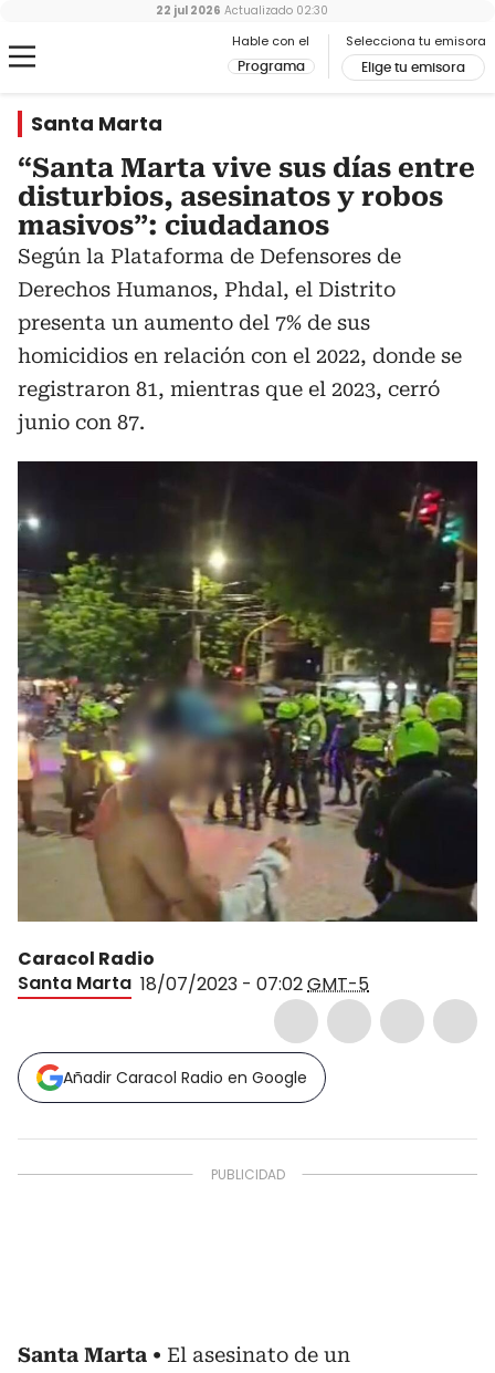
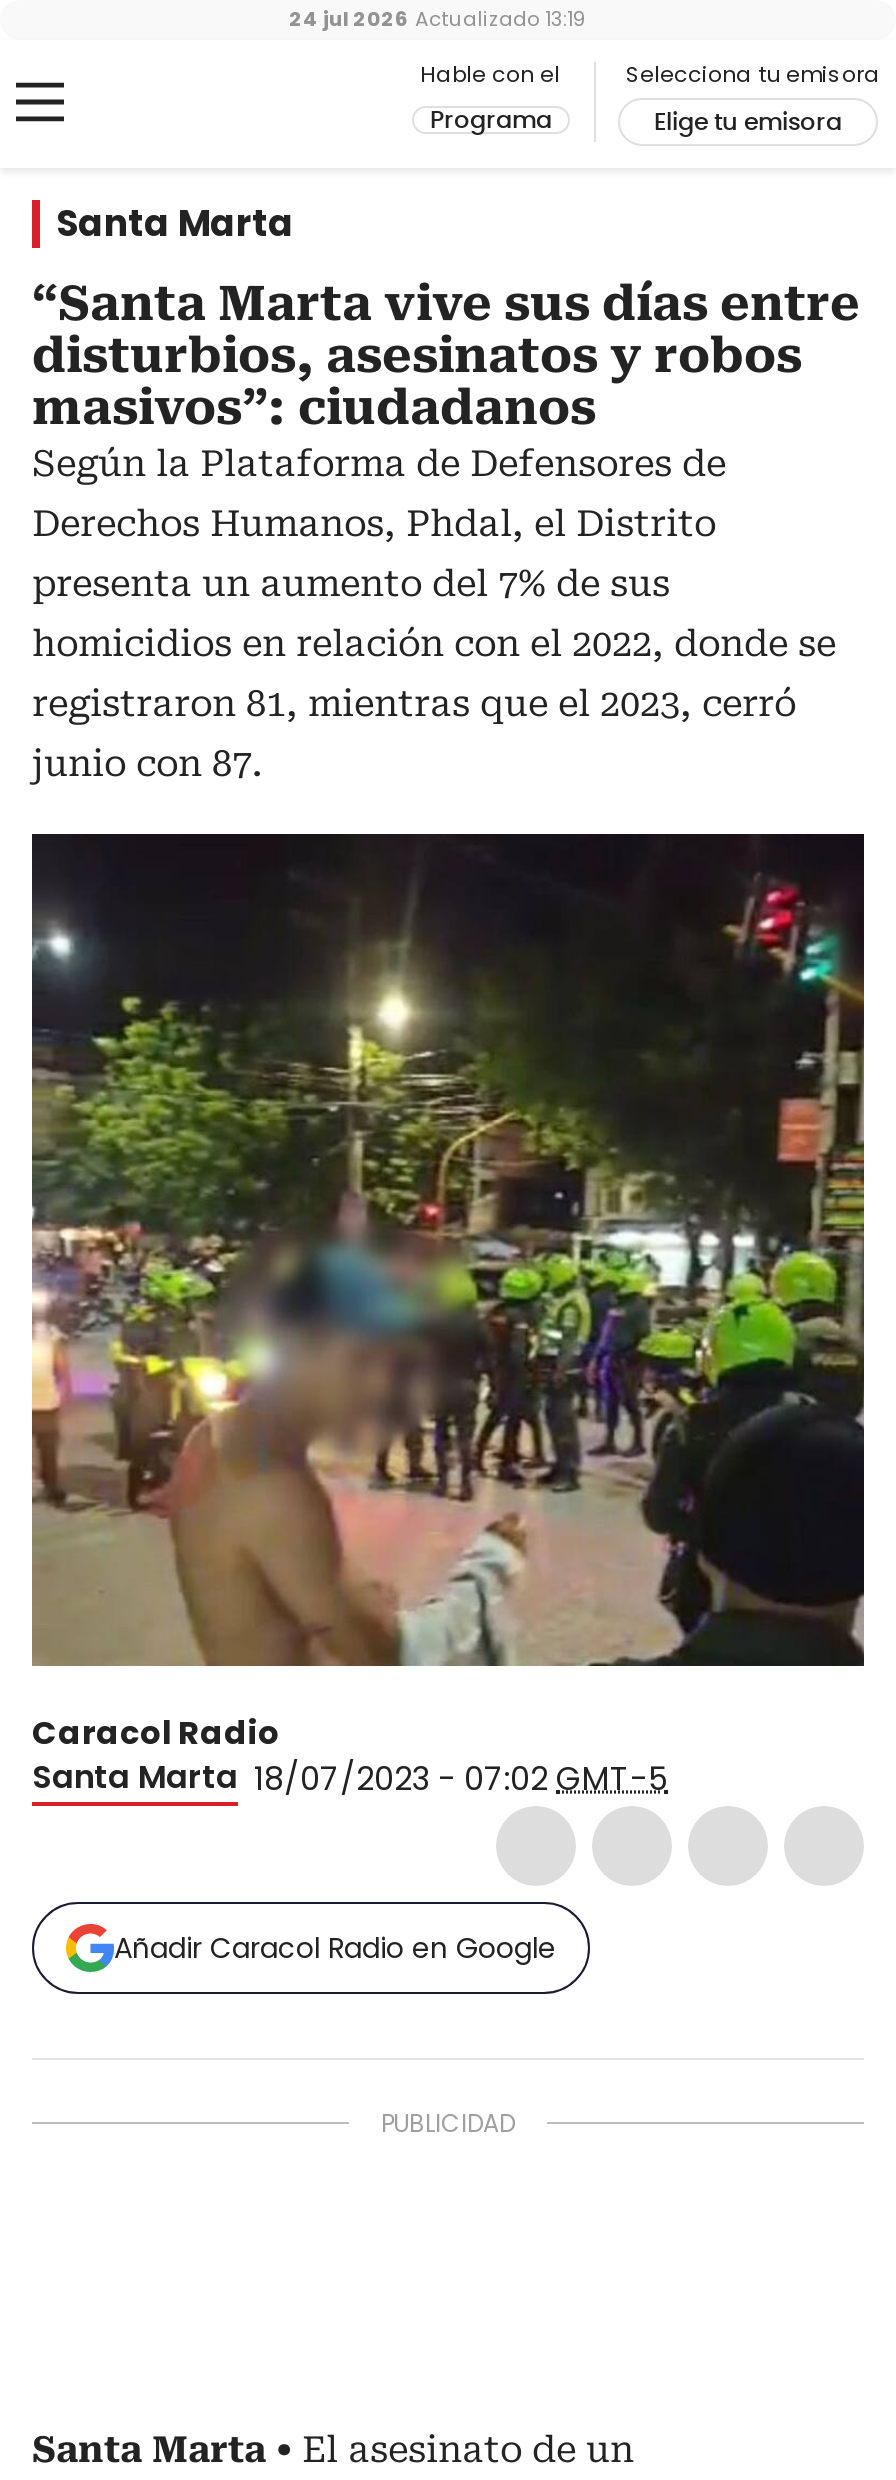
- 22 jul 2026 Actualizado 02:30
+ 24 jul 2026 Actualizado 13:19
